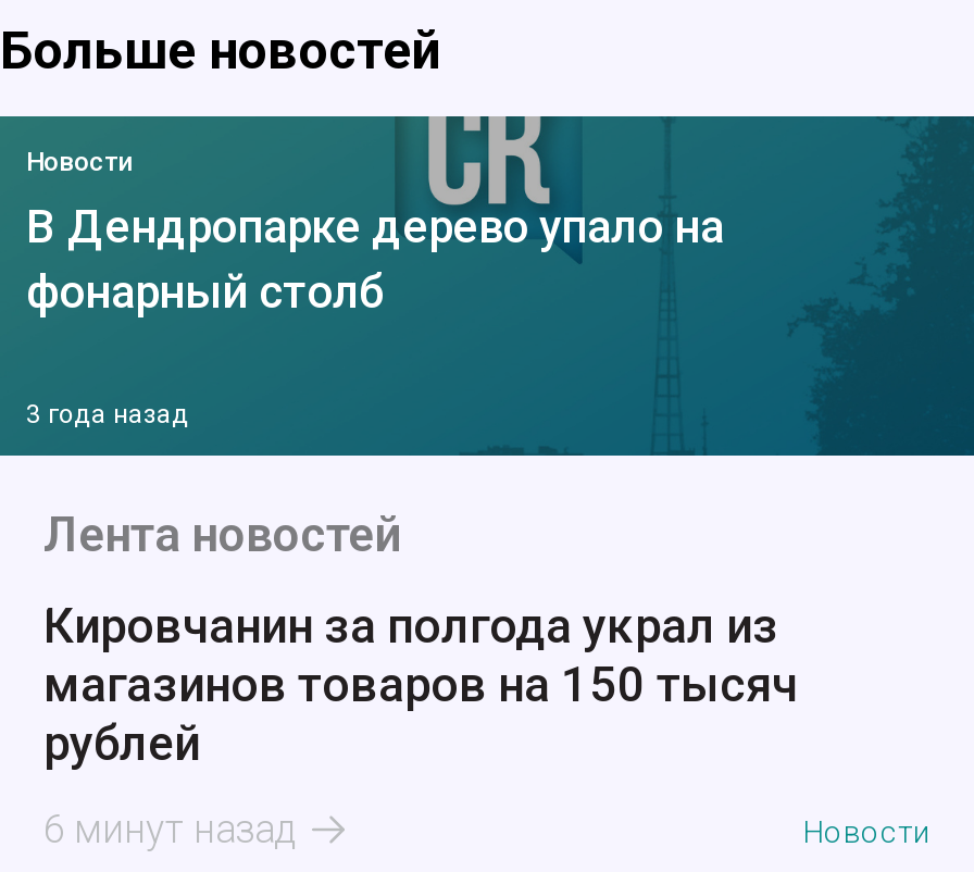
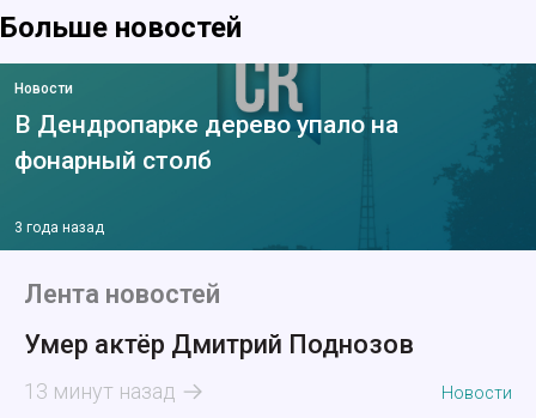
- Кировчанин за полгода украл из
- магазинов товаров на 150 тысяч
- рублей
+ Умер актёр Дмитрий Поднозов

- 6 минут назад
+ 13 минут назад
